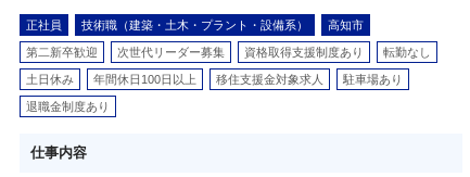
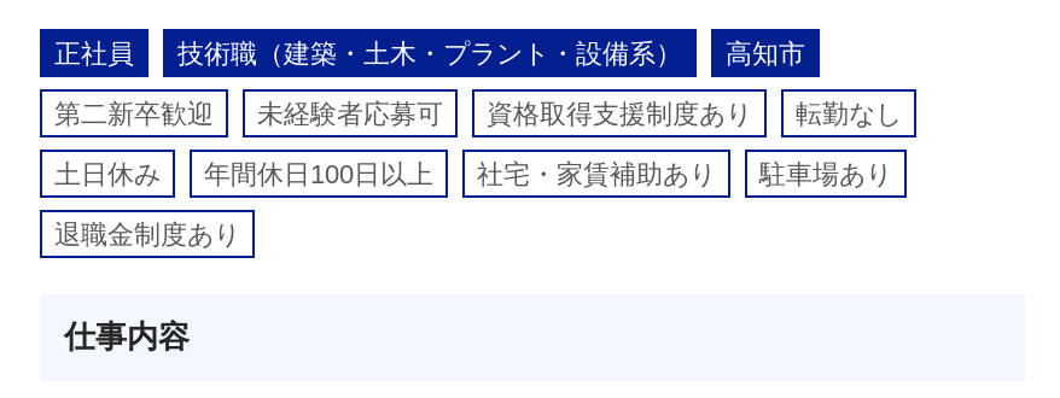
- 次世代リーダー募集
+ 未経験者応募可

- 移住支援金対象求人
+ 社宅・家賃補助あり
